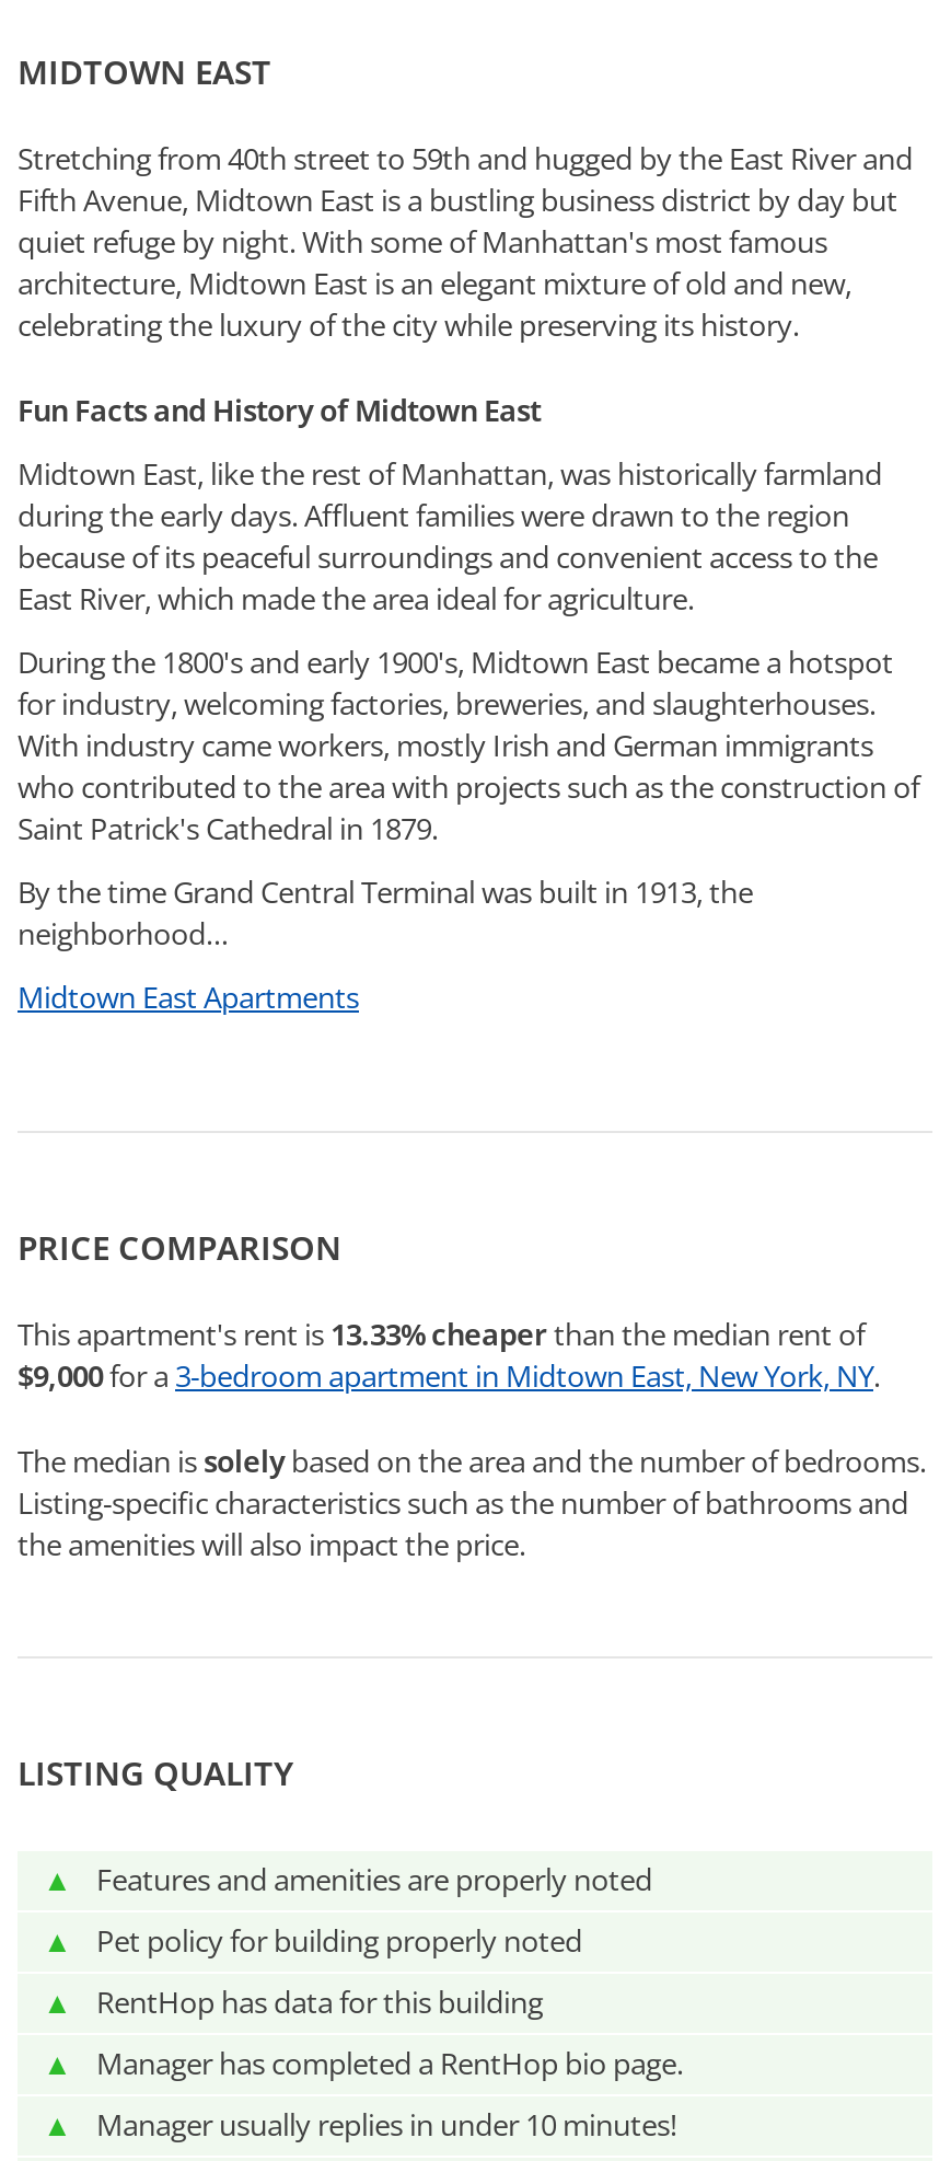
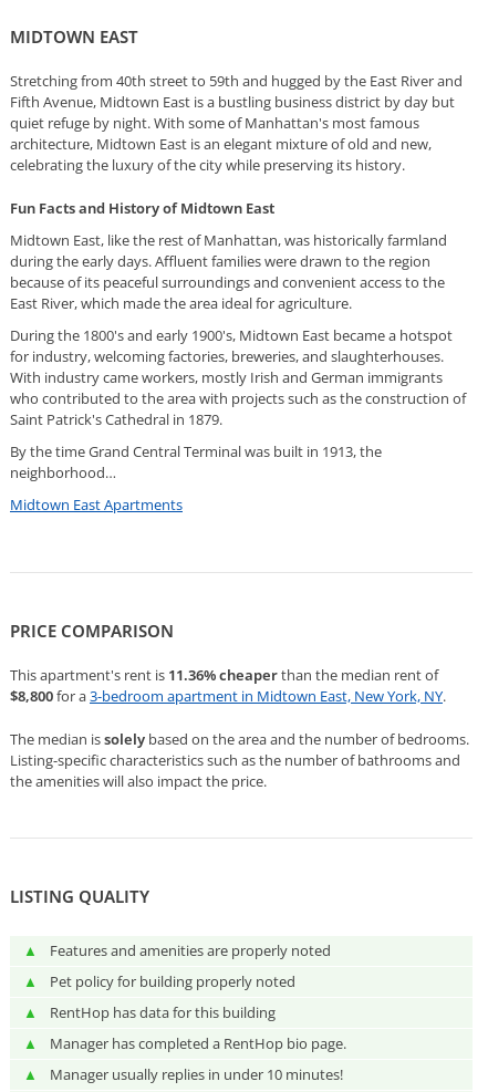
- This apartment's rent is 13.33% cheaper than the median rent of
+ This apartment's rent is 11.36% cheaper than the median rent of

- $9,000for a 3-bedroom apartment in Midtown East, New York, NY.
+ $8,800for a 3-bedroom apartment in Midtown East, New York, NY.
